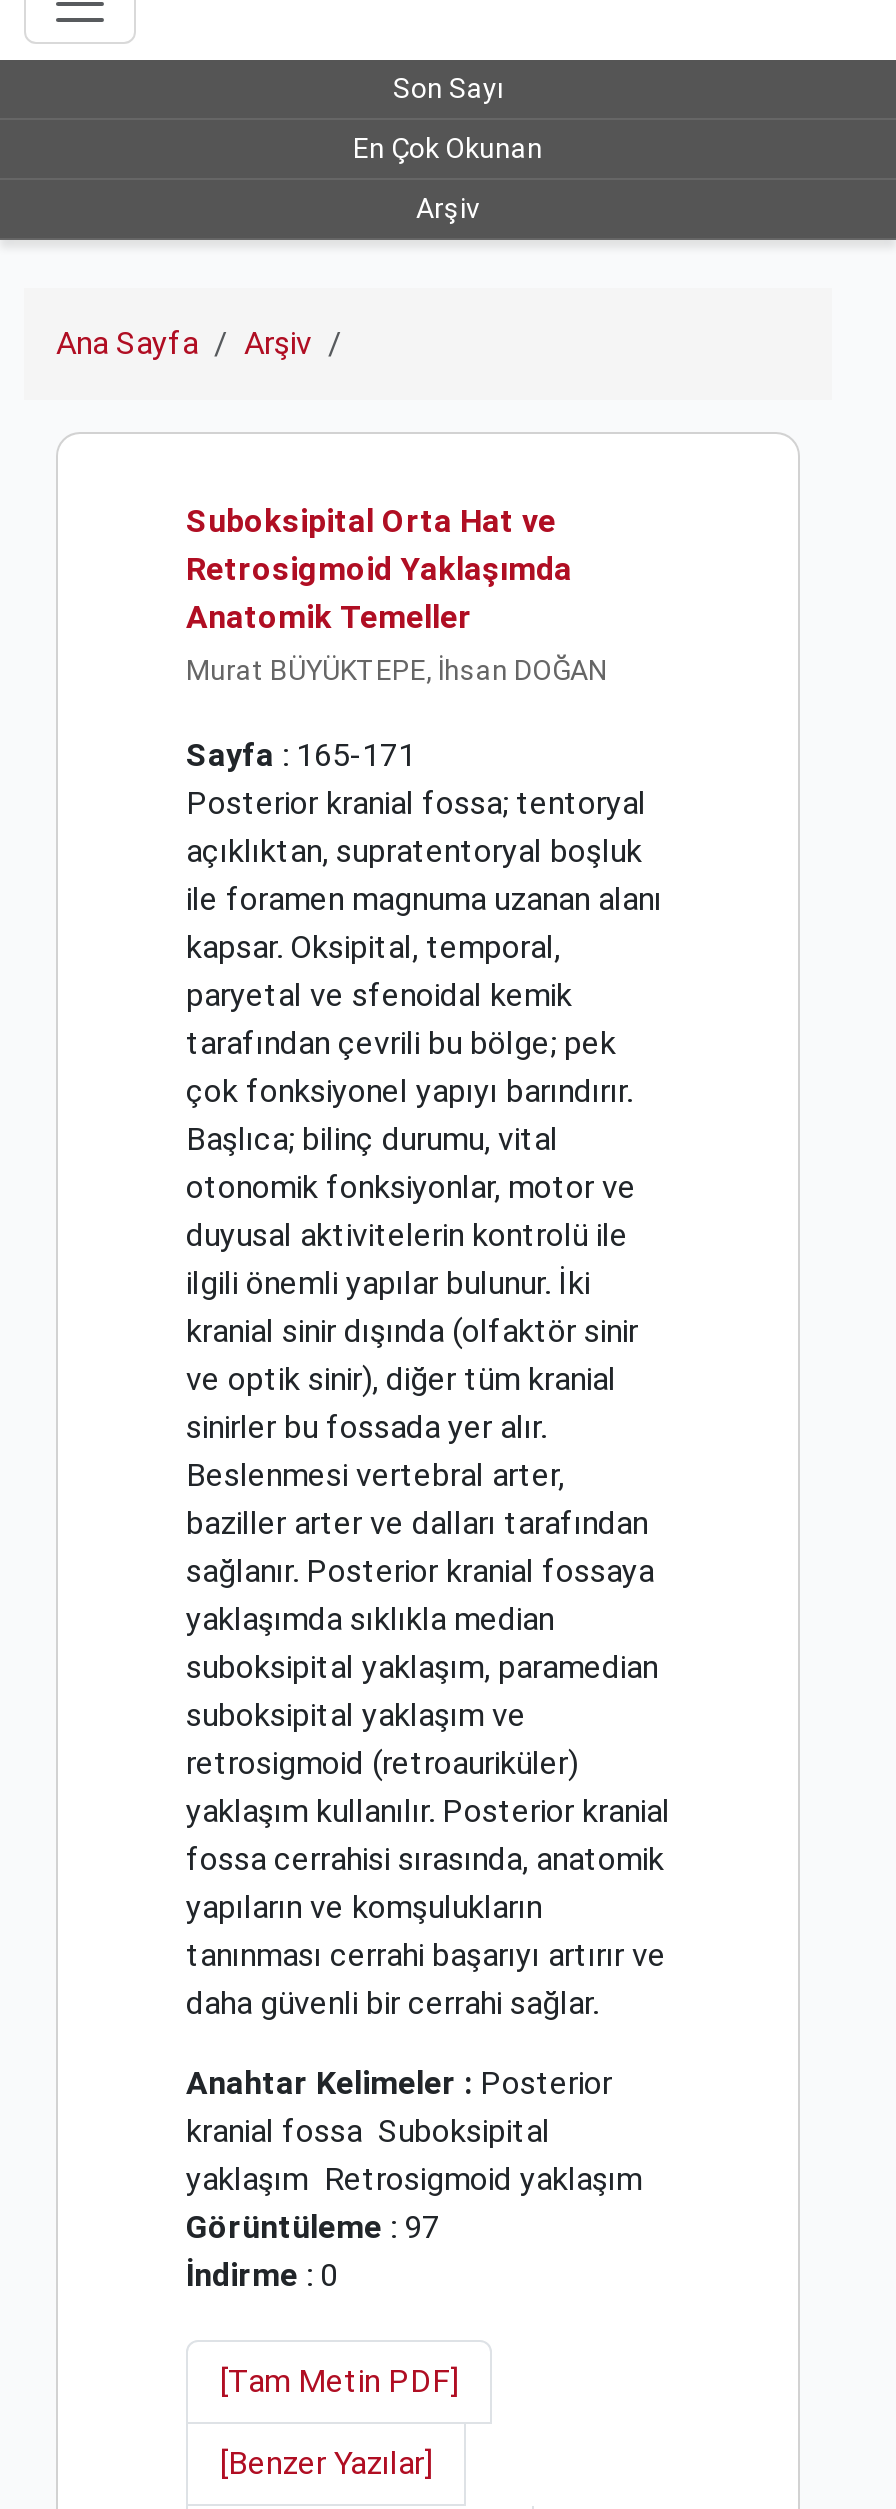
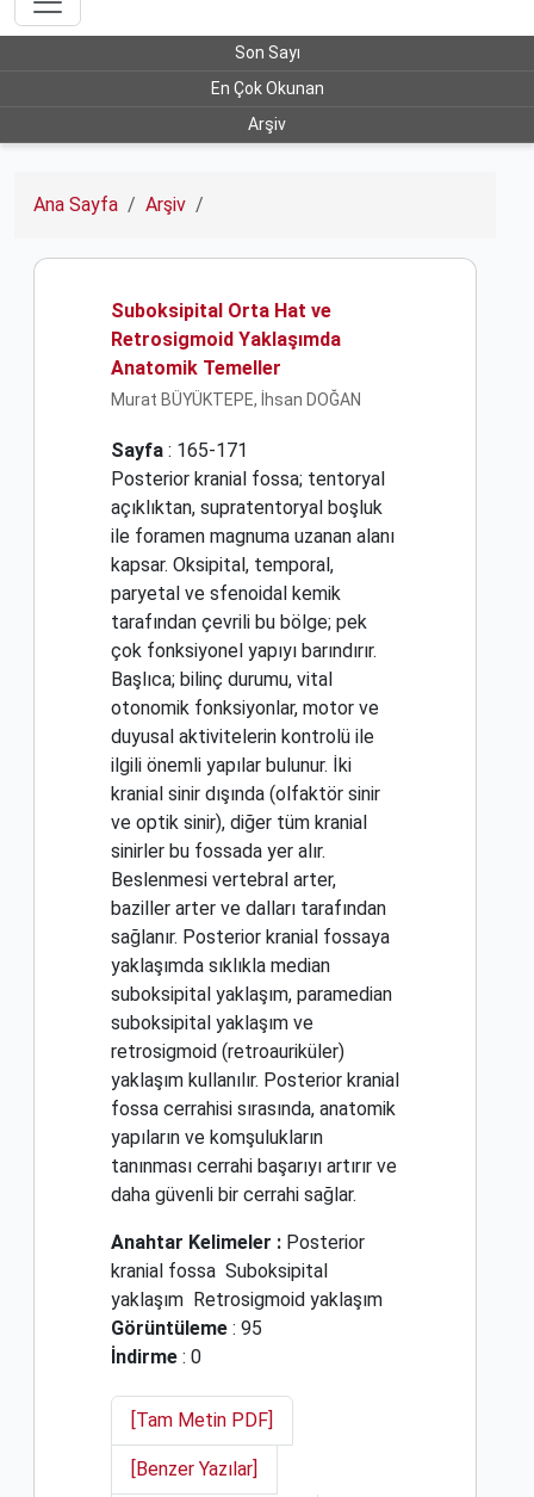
- Görüntüleme: 97
+ Görüntüleme: 95
